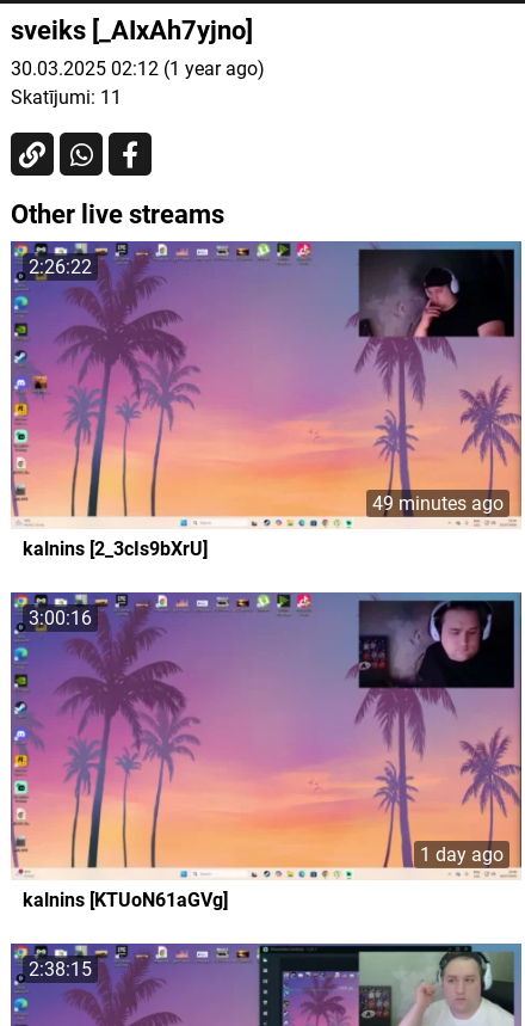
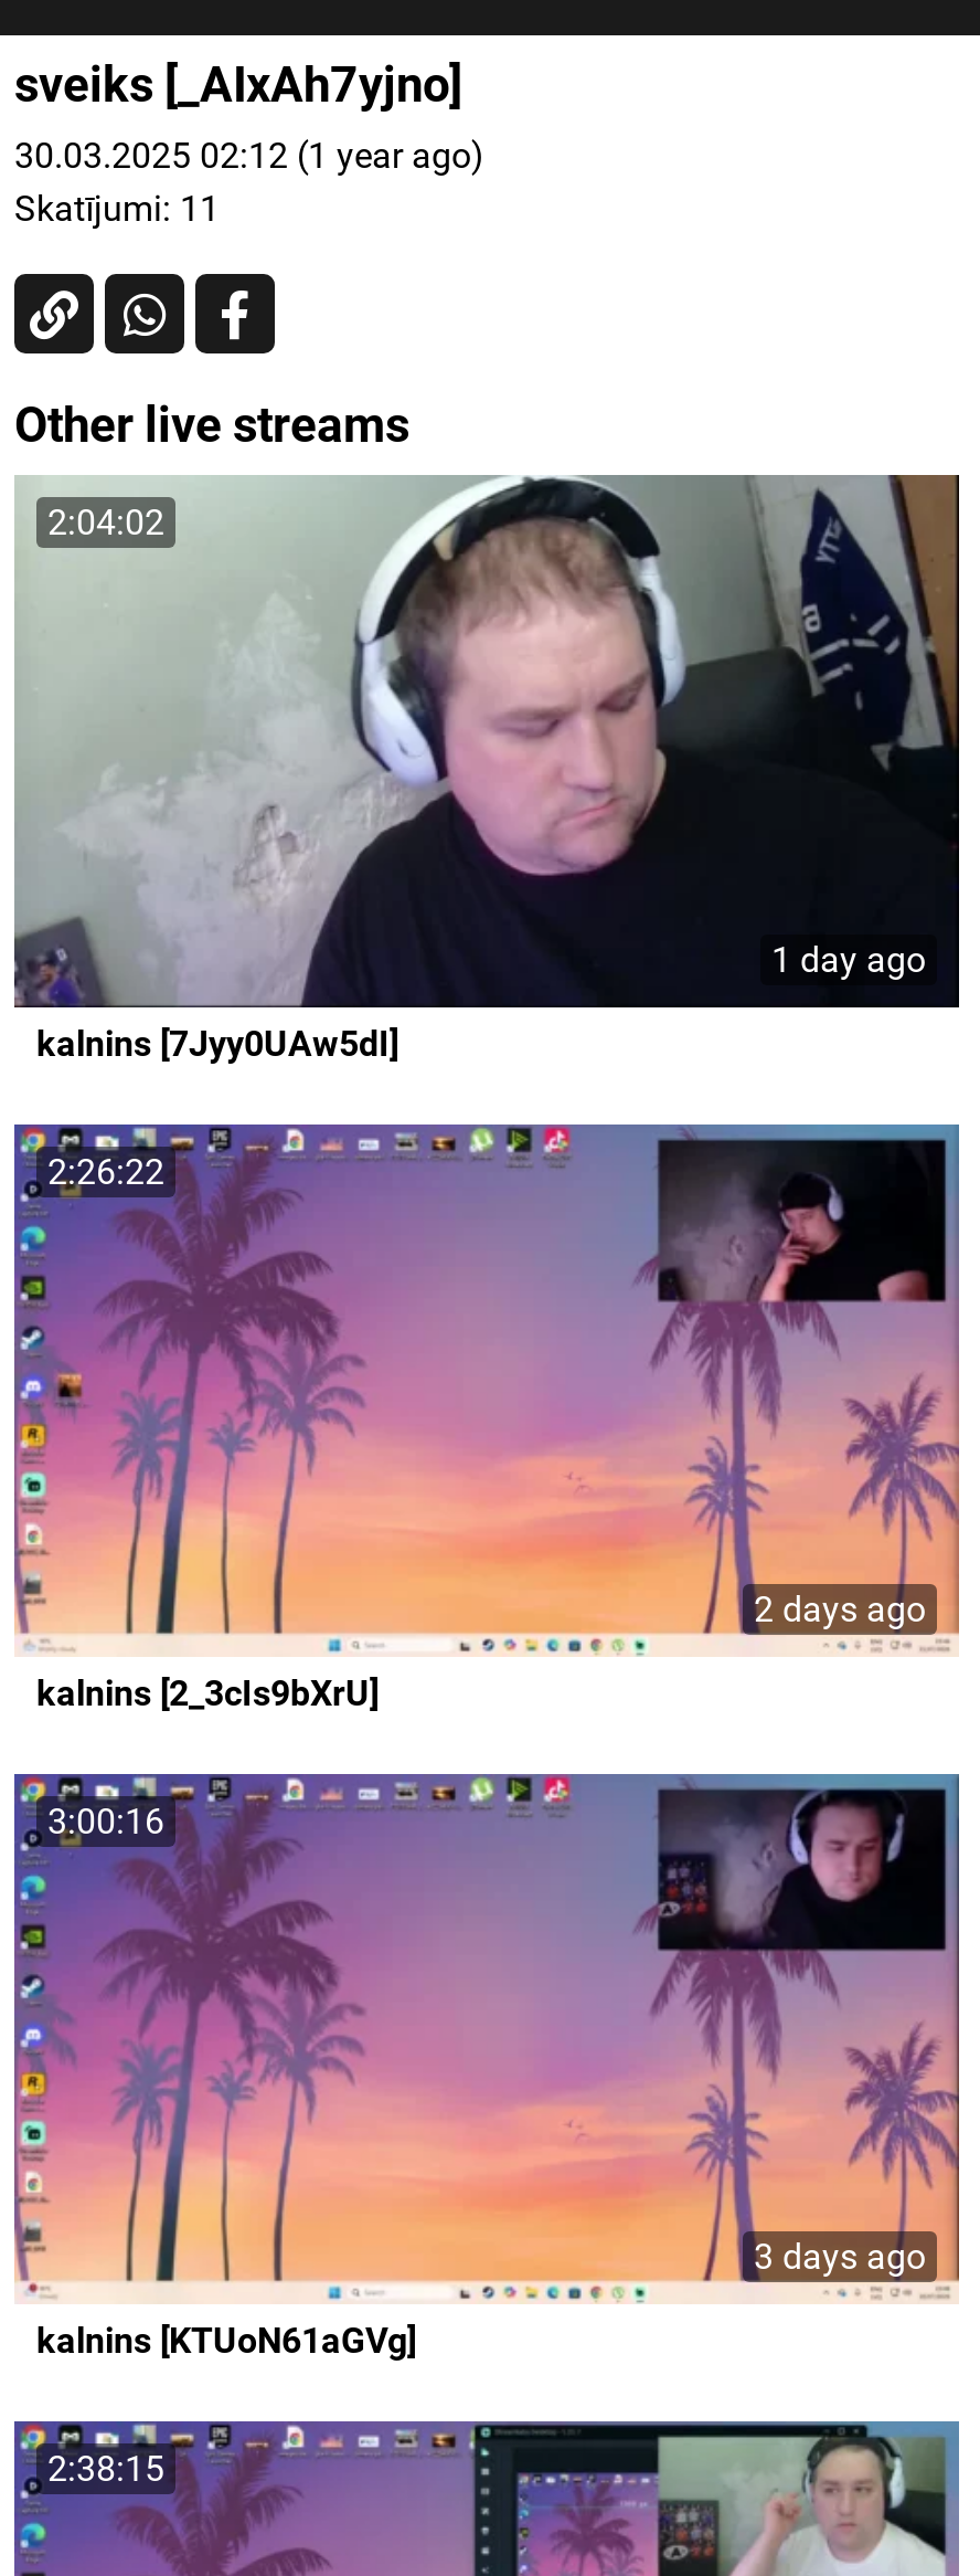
+ [image]
+ 2:04:02

+ 1 day ago
+ kalnins [7Jyy0UAw5dI]

- 49 minutes ago
+ 2 days ago

- 1 day ago
+ 3 days ago
